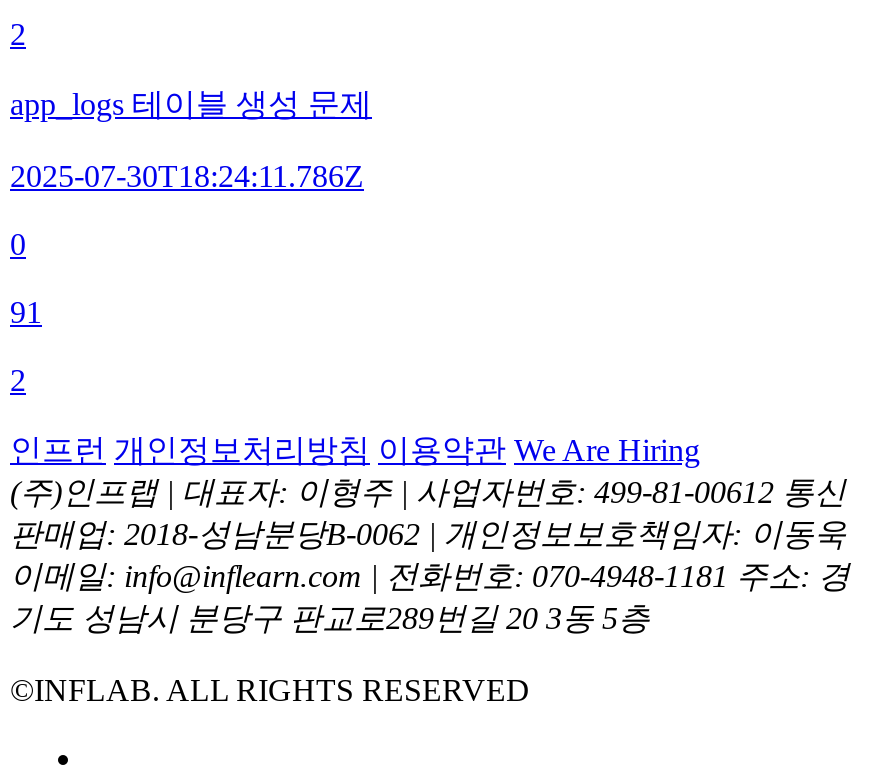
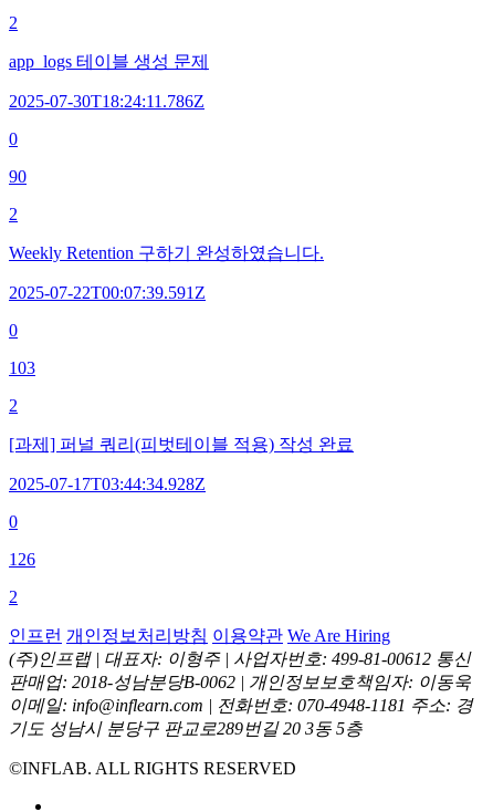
- 91
+ 90
+ 2
+ Weekly Retention 구하기 완성하였습니다.
+ 2025-07-22T00:07:39.591Z
+ 0
+ 103
+ 2
+ [과제] 퍼널 쿼리(피벗테이블 적용) 작성 완료
+ 2025-07-17T03:44:34.928Z
+ 0
+ 126
